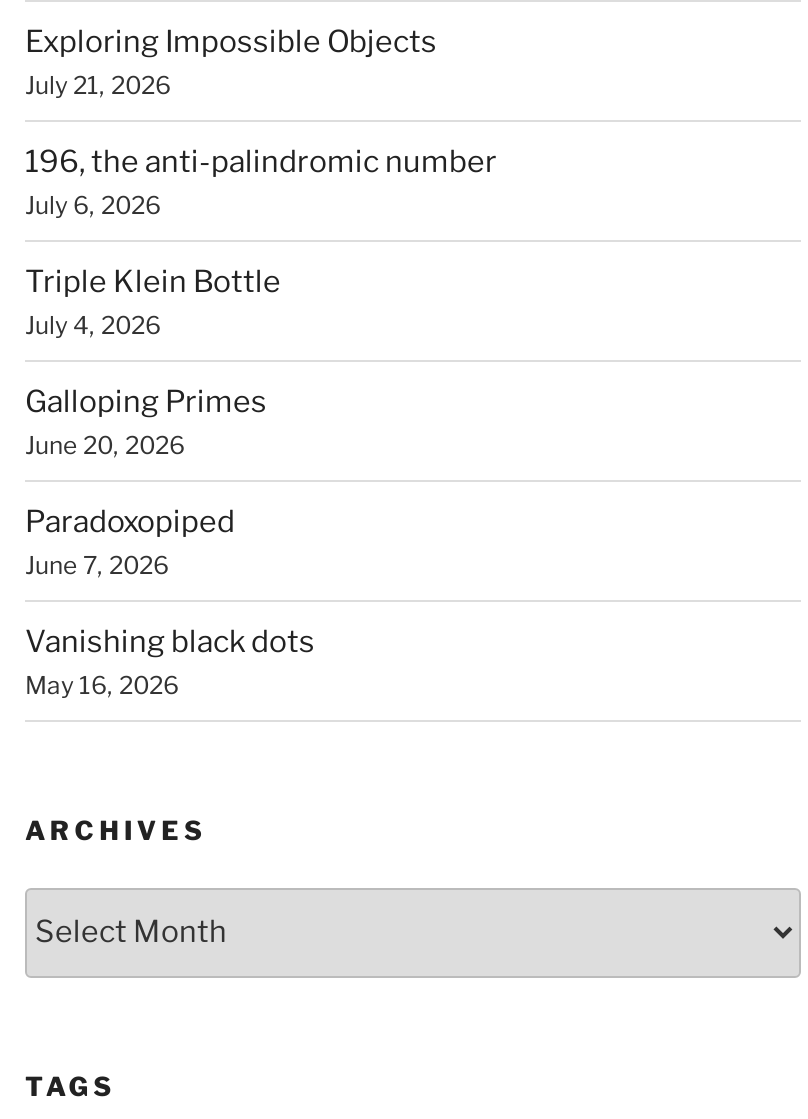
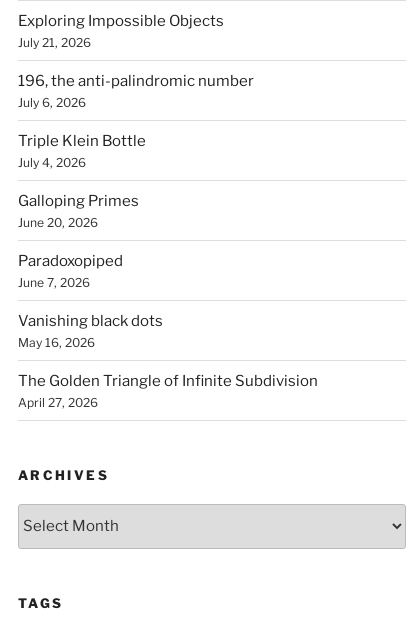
+ The Golden Triangle of Infinite Subdivision
+ April 27, 2026
